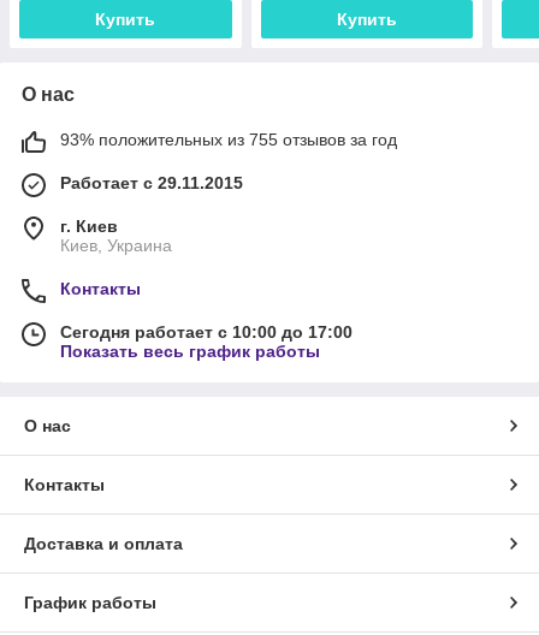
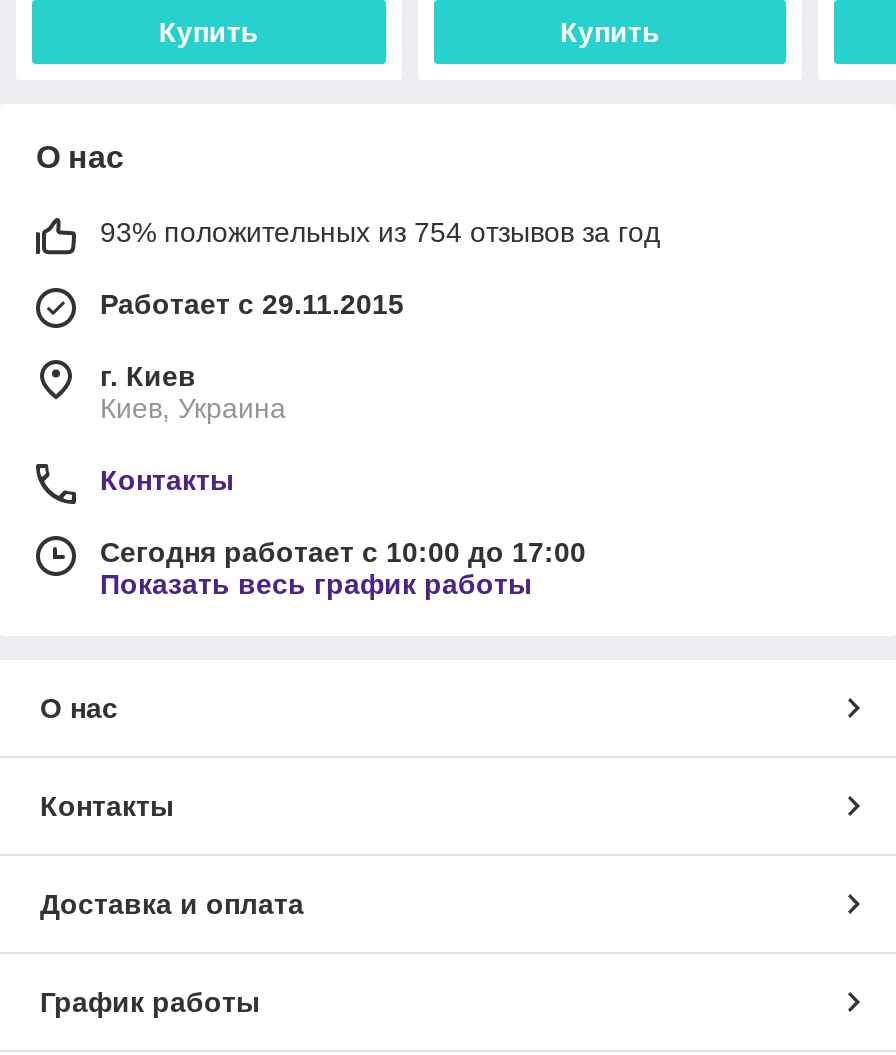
- 93% положительных из 755 отзывов за год
+ 93% положительных из 754 отзывов за год
